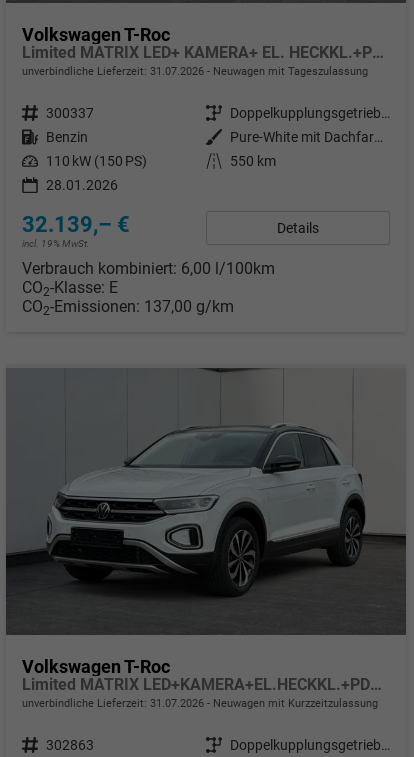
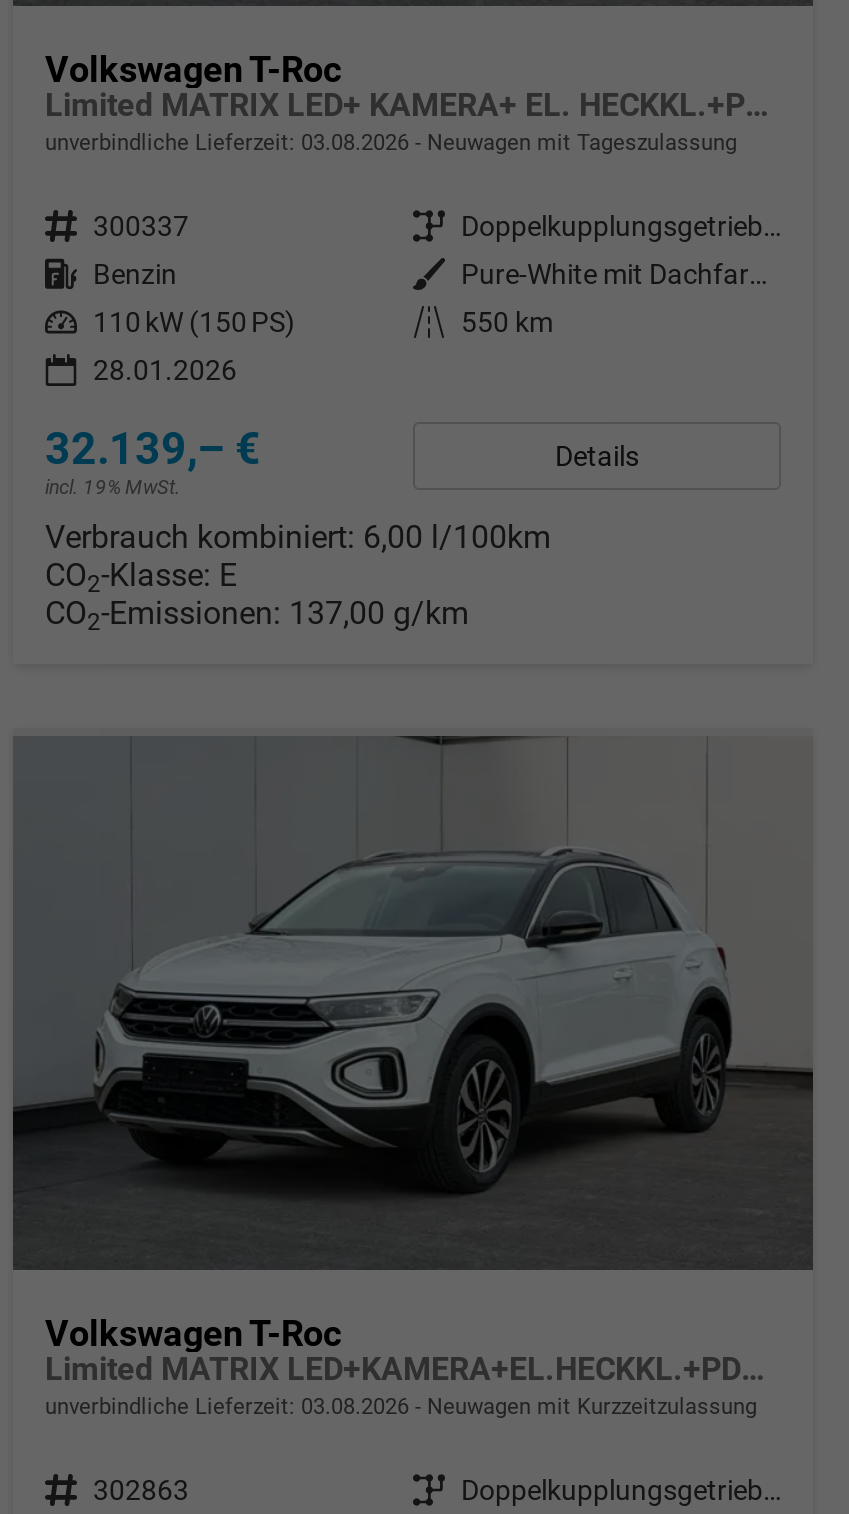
- unverbindliche Lieferzeit: 31.07.2026 Neuwagen mit Tageszulassung
+ unverbindliche Lieferzeit: 03.08.2026 Neuwagen mit Tageszulassung

- unverbindliche Lieferzeit: 31.07.2026 Neuwagen mit Kurzzeitzulassung
+ unverbindliche Lieferzeit: 03.08.2026 Neuwagen mit Kurzzeitzulassung
